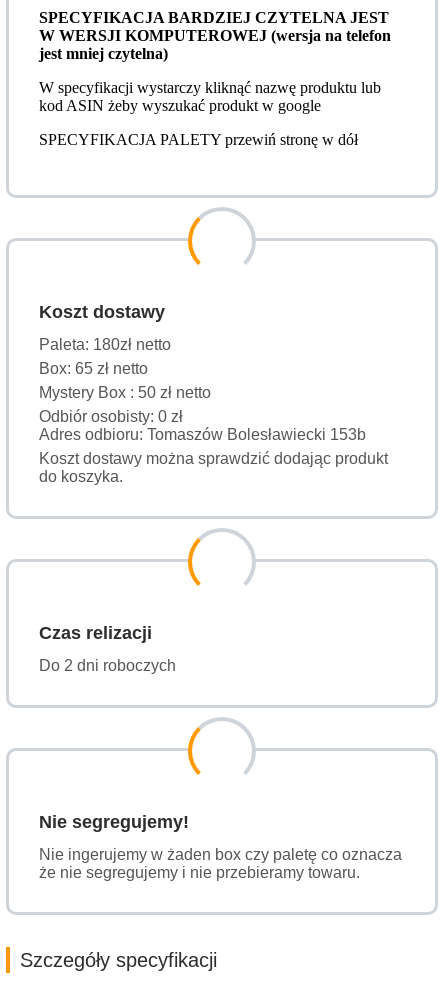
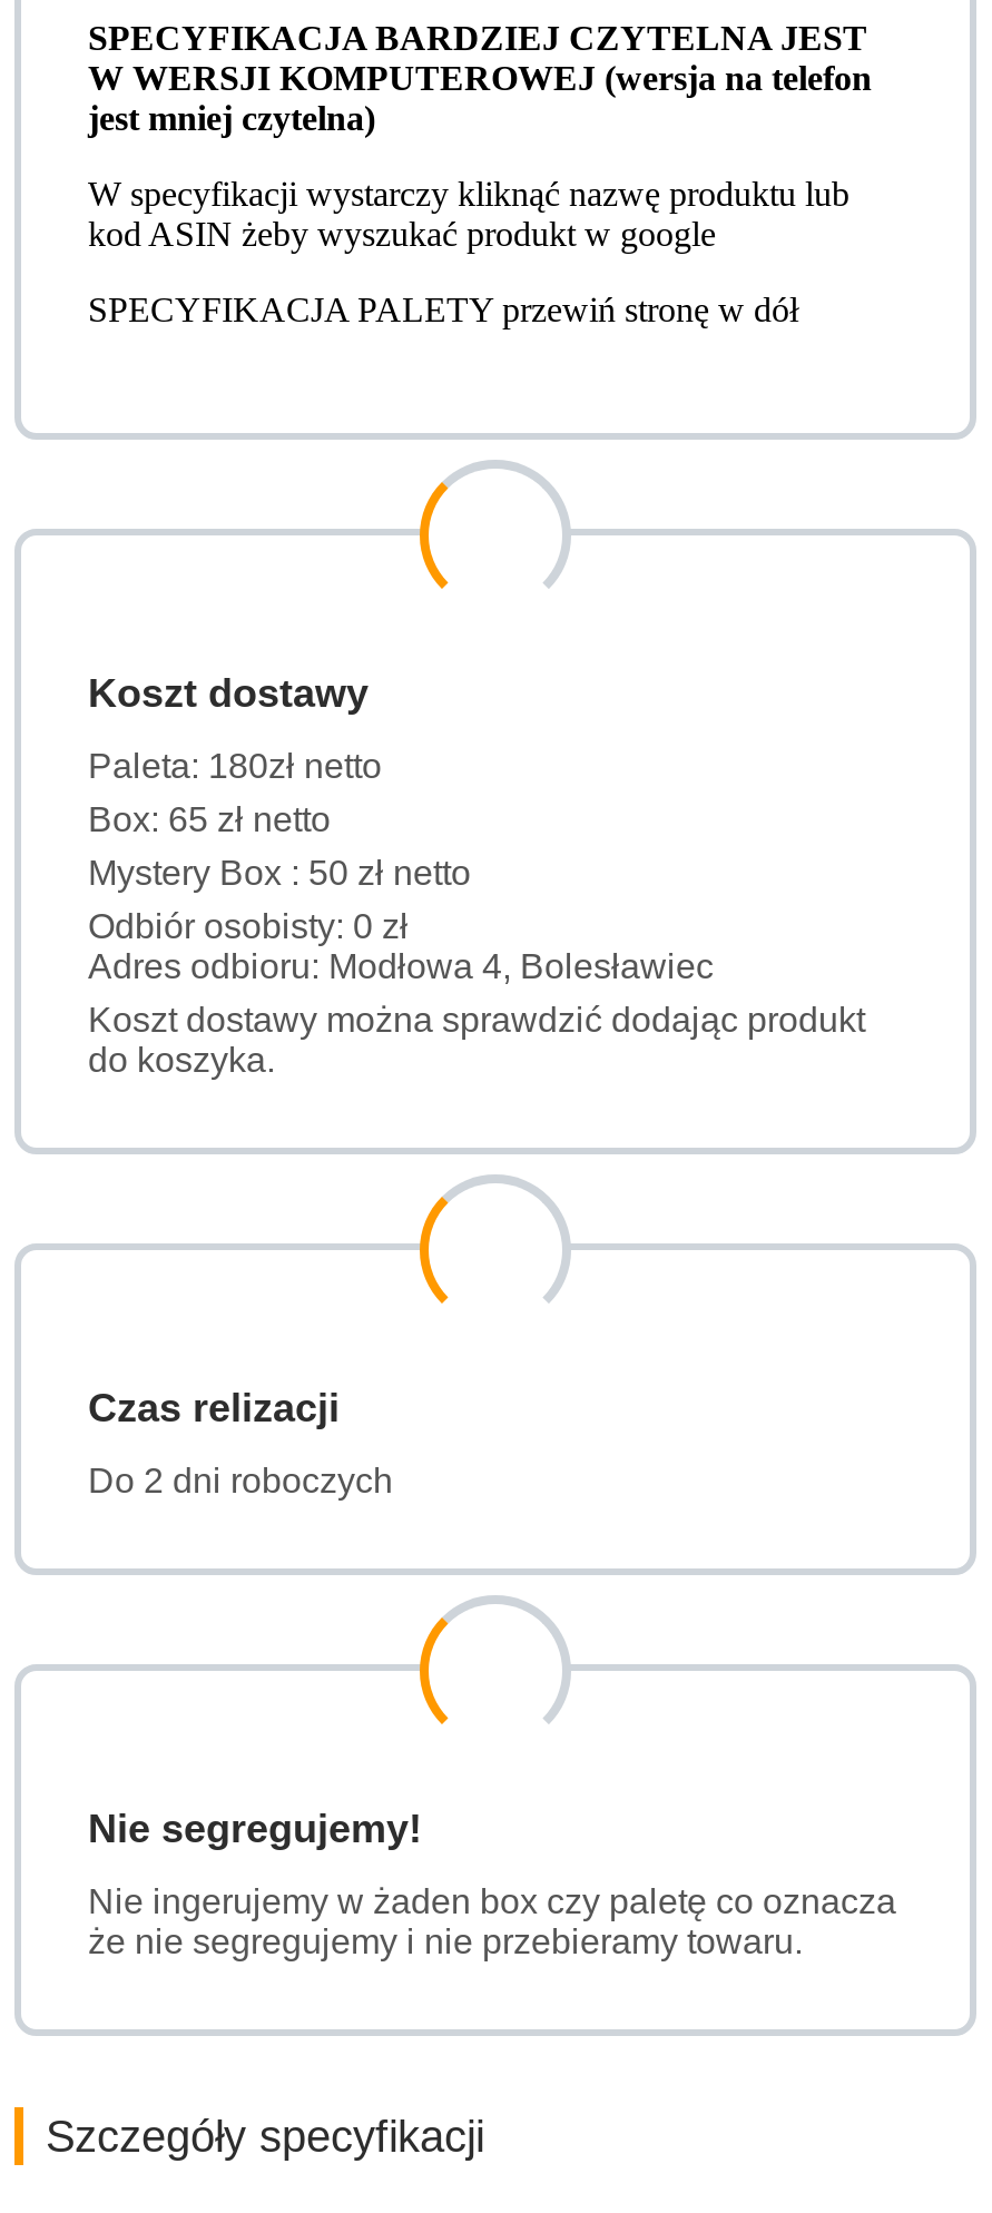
- Adres odbioru: Tomaszów Bolesławiecki 153b
+ Adres odbioru: Modłowa 4, Bolesławiec
